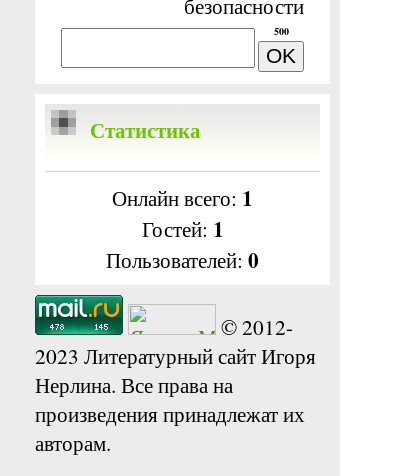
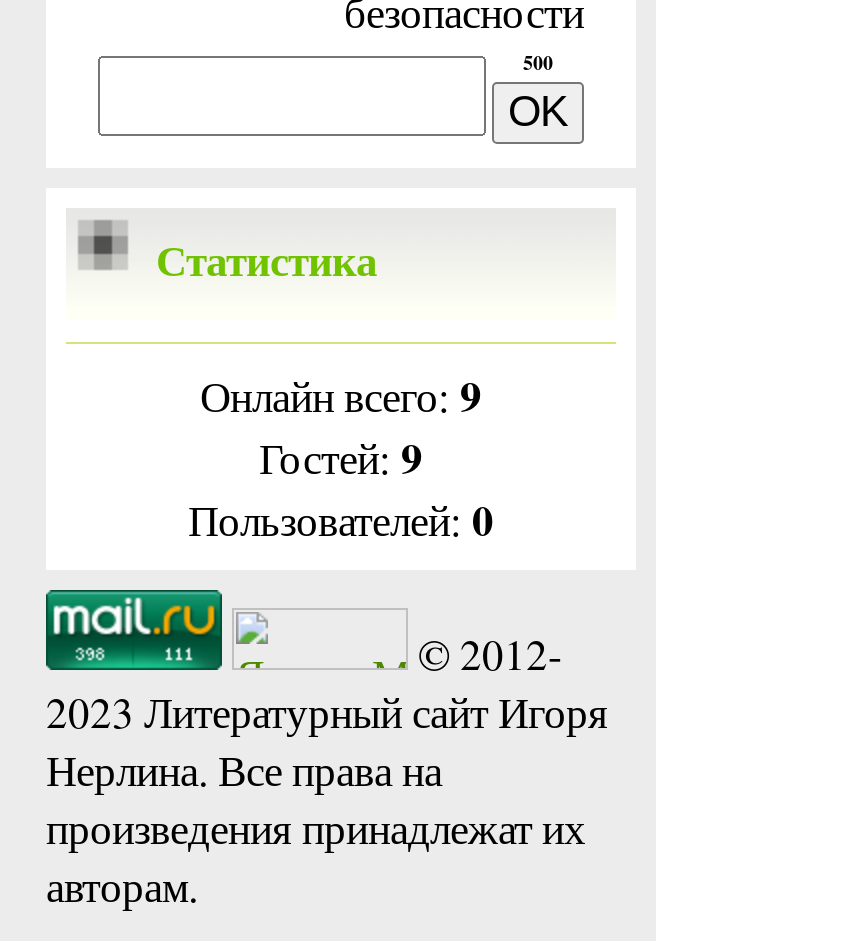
- Онлайн всего: 1
+ Онлайн всего: 9

- Гостей: 1
+ Гостей: 9
